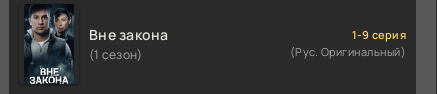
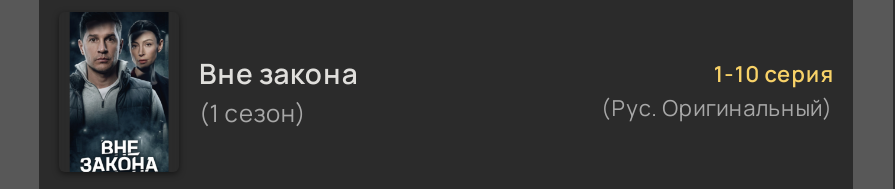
- 1-9 серия
+ 1-10 серия
